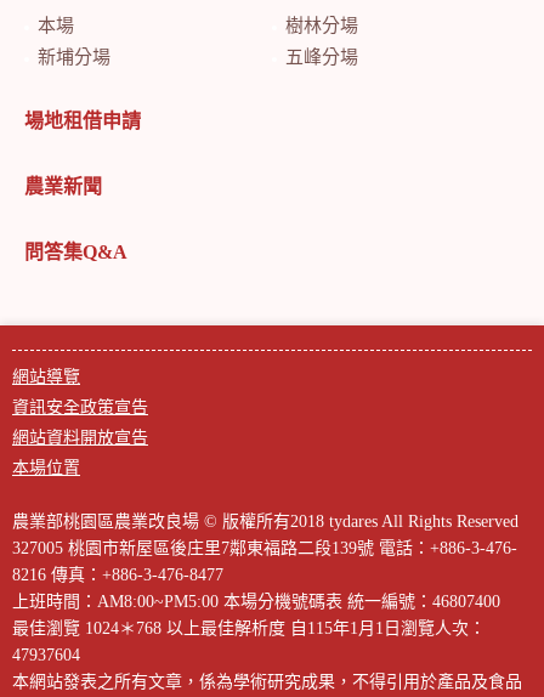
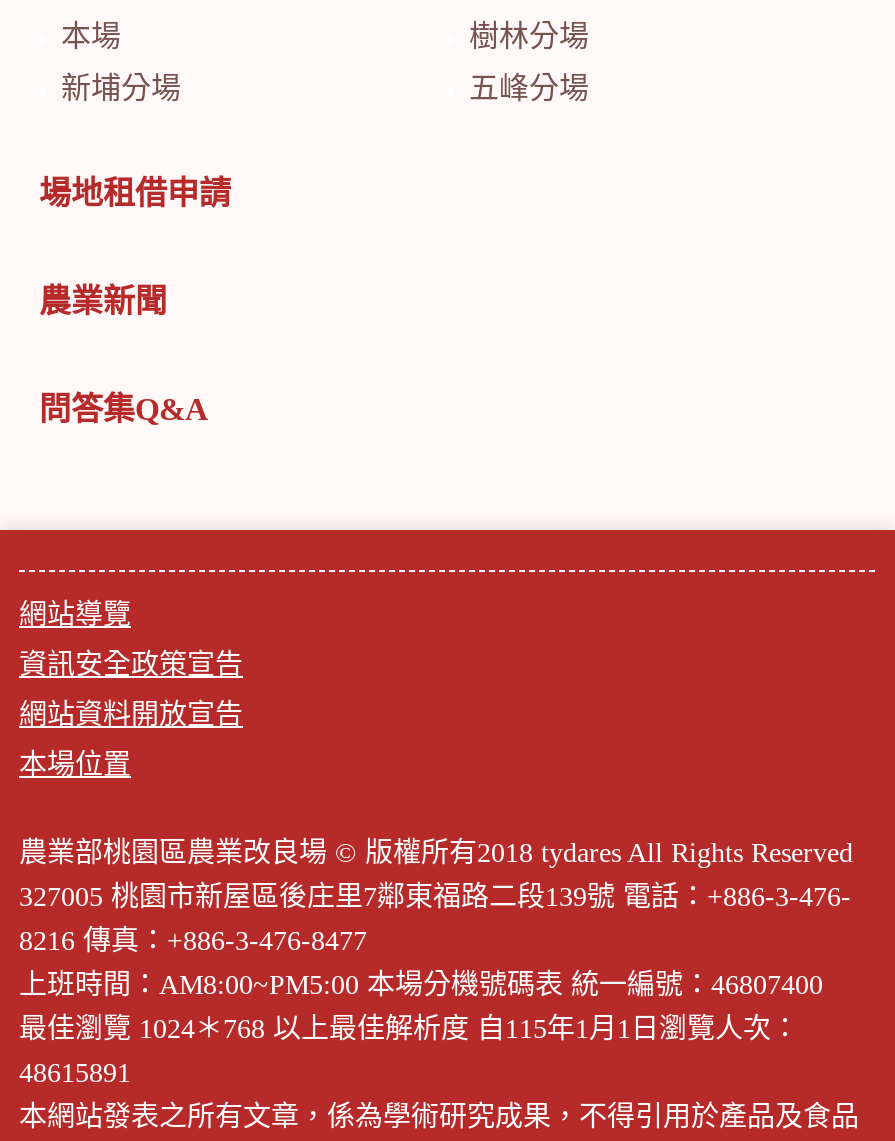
- 47937604
+ 48615891
